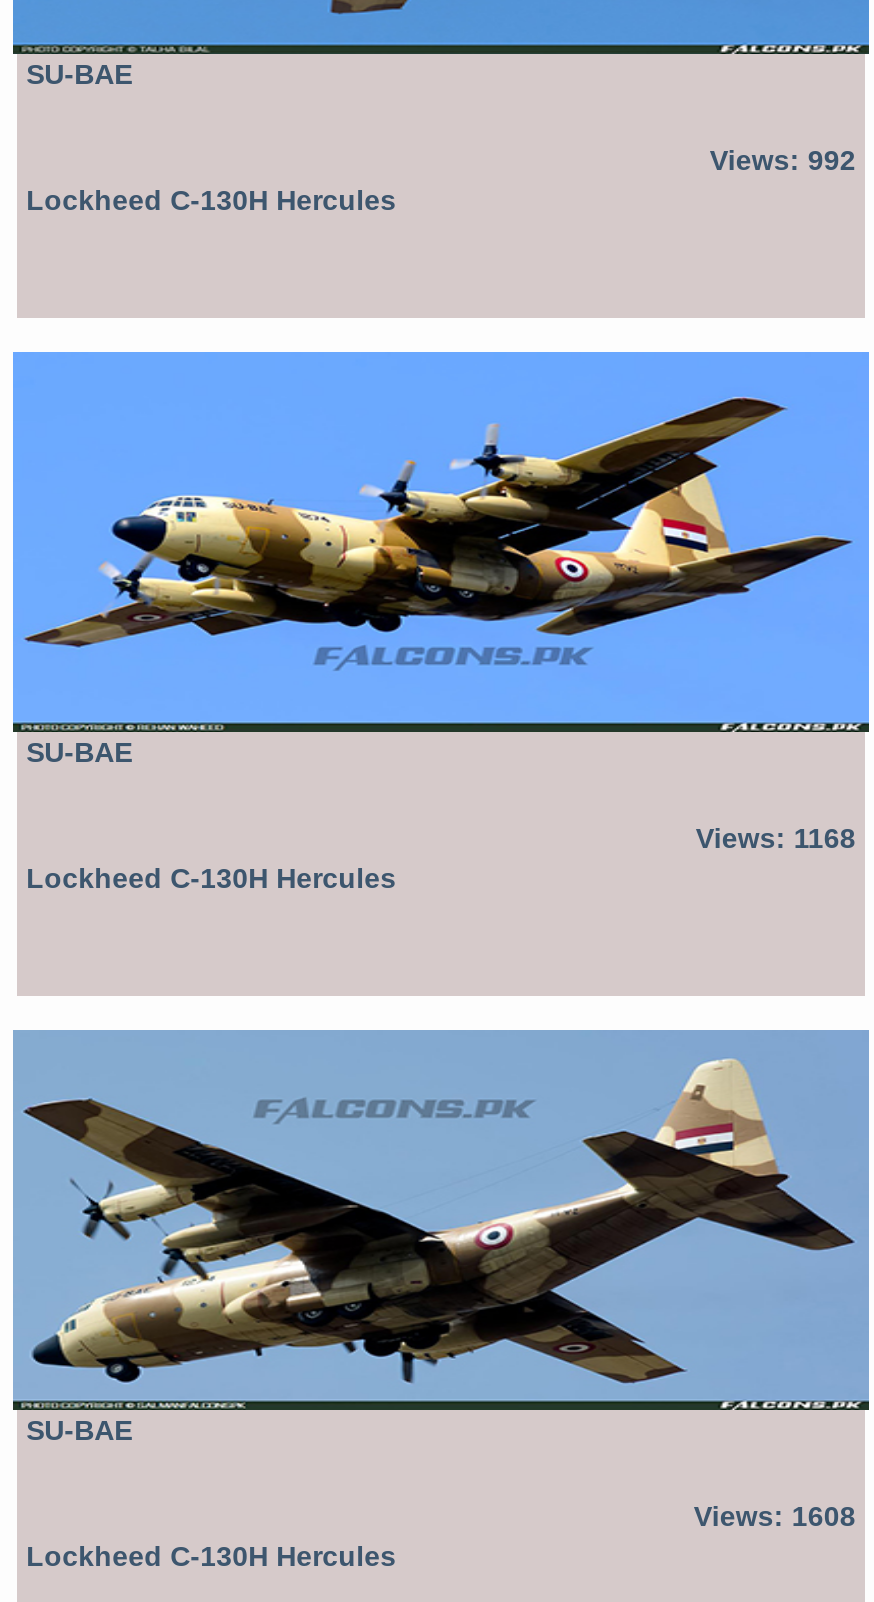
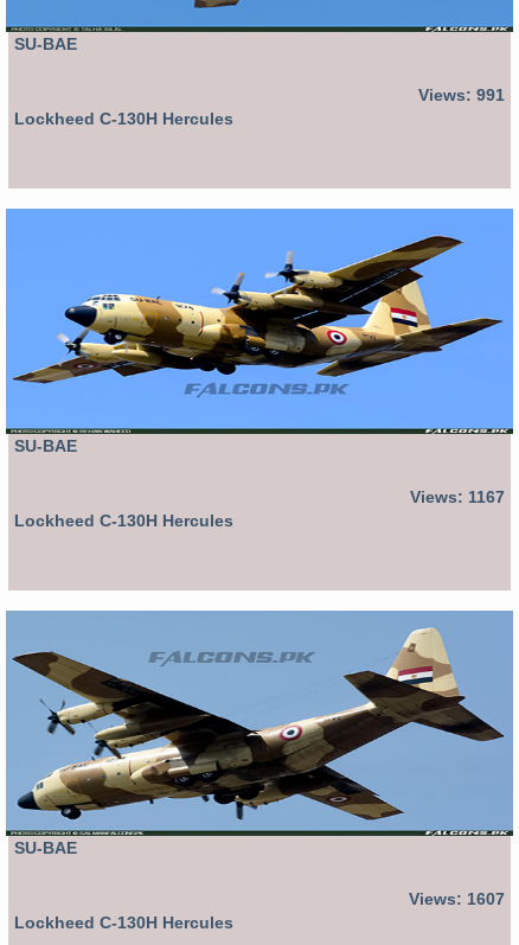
- Views: 992
+ Views: 991

- Views: 1168
+ Views: 1167

- Views: 1608
+ Views: 1607
